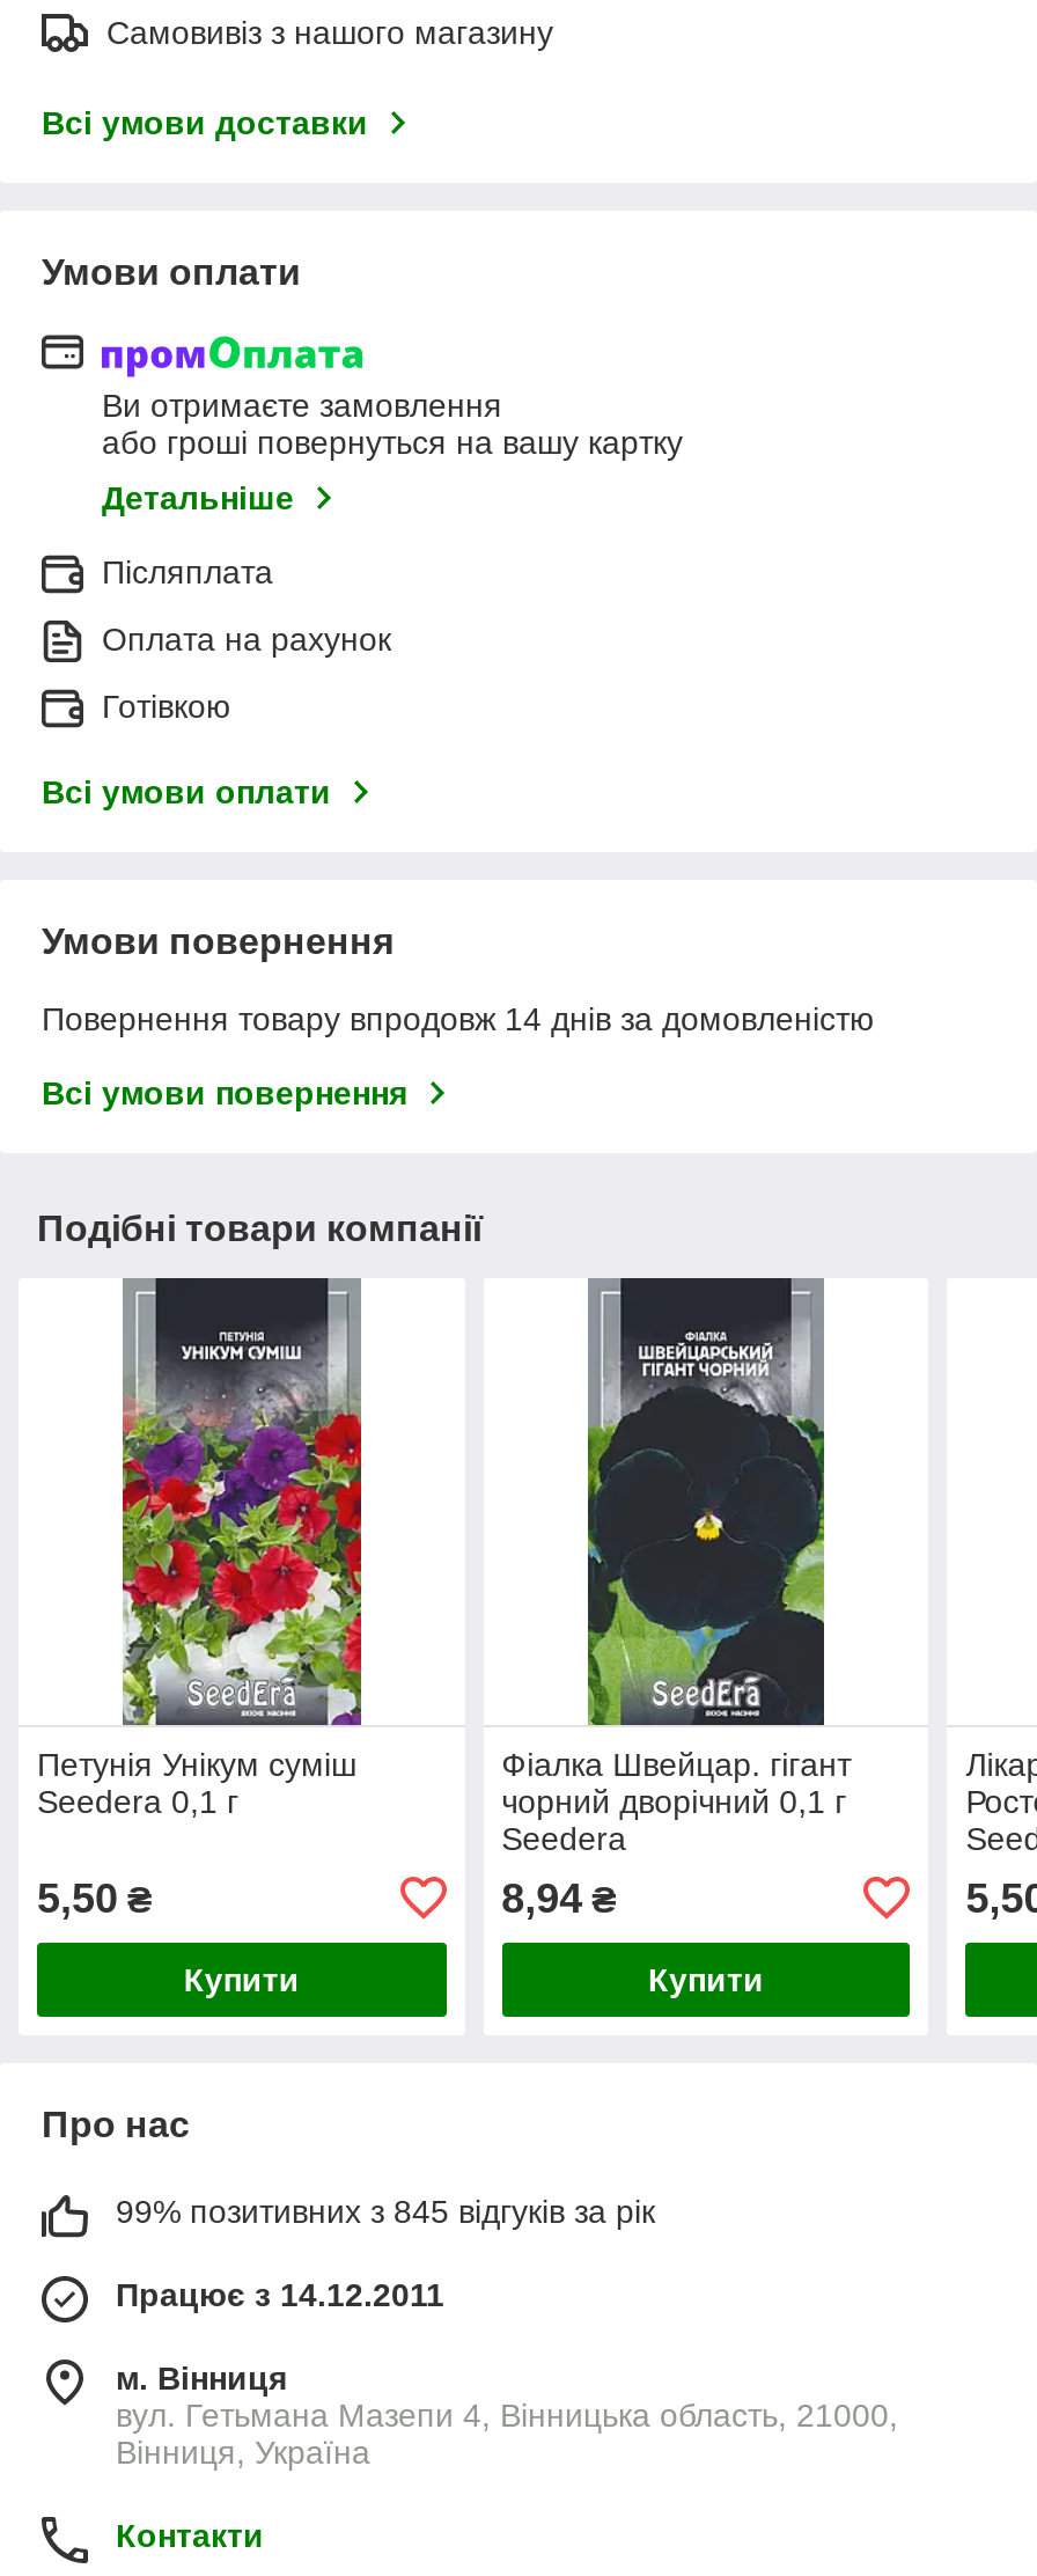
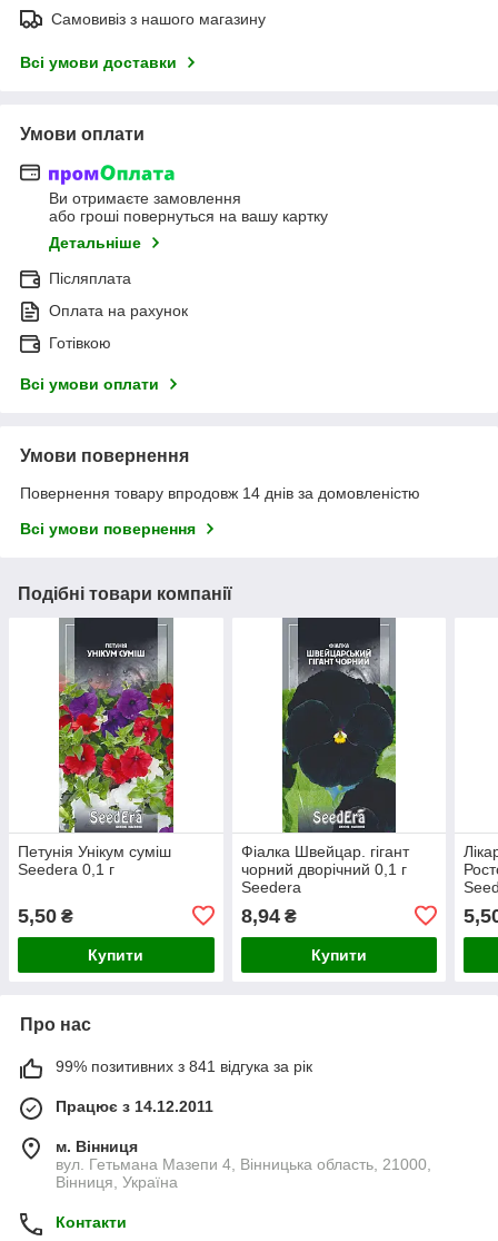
- 99% позитивних з 845 відгуків за рік
+ 99% позитивних з 841 відгука за рік
